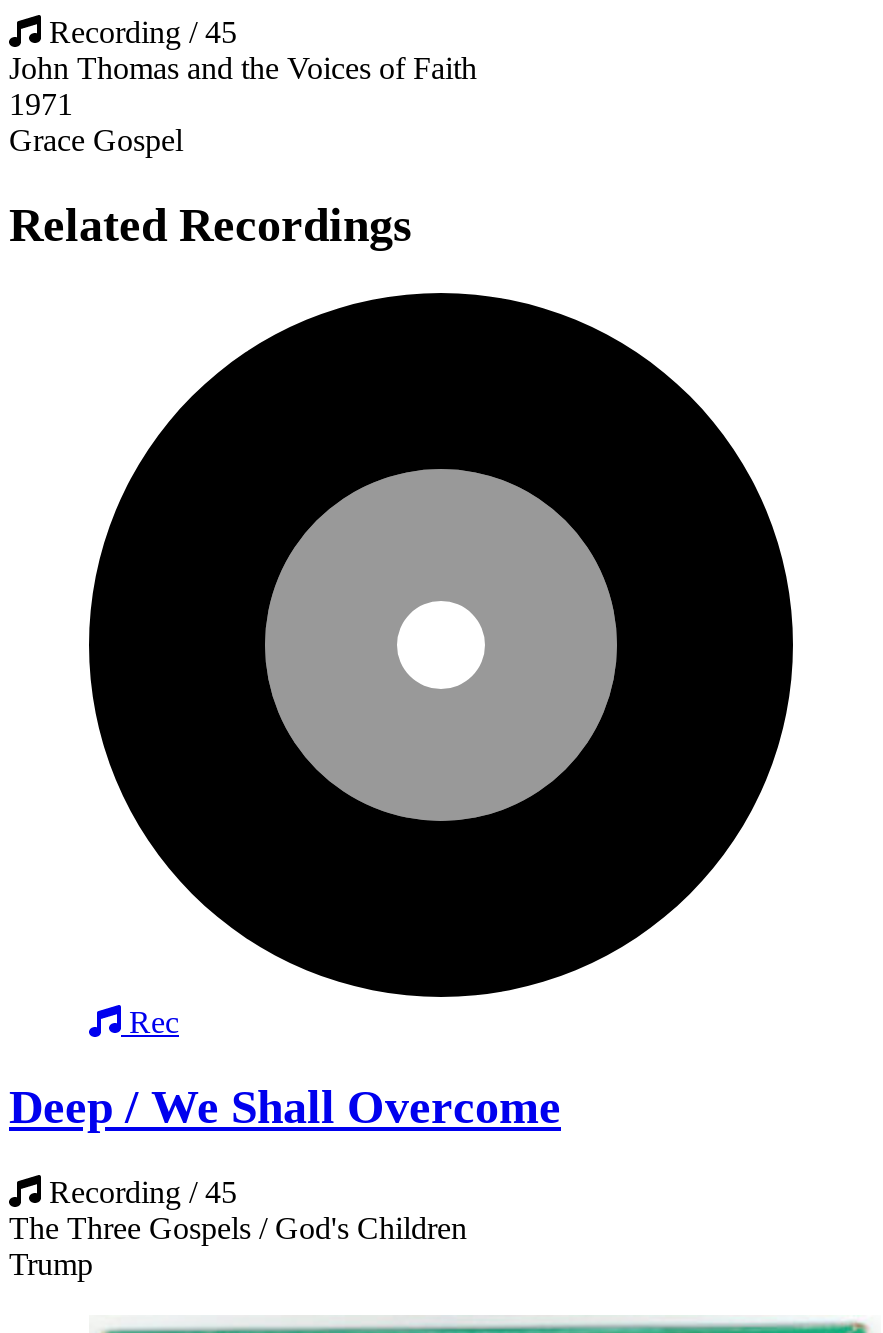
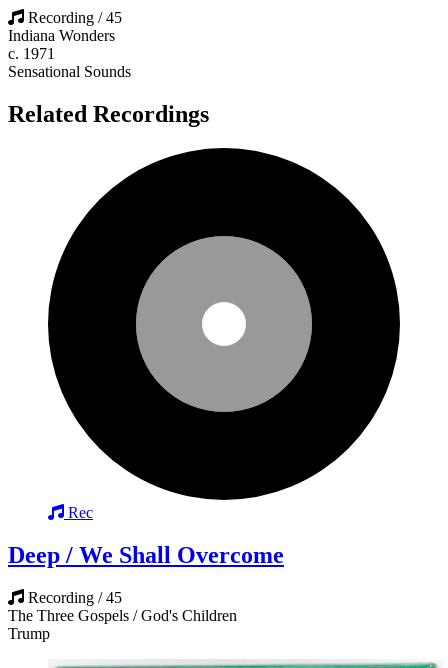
- John Thomas and the Voices of Faith
- 1971
- Grace Gospel
+ Indiana Wonders
+ c. 1971
+ Sensational Sounds
